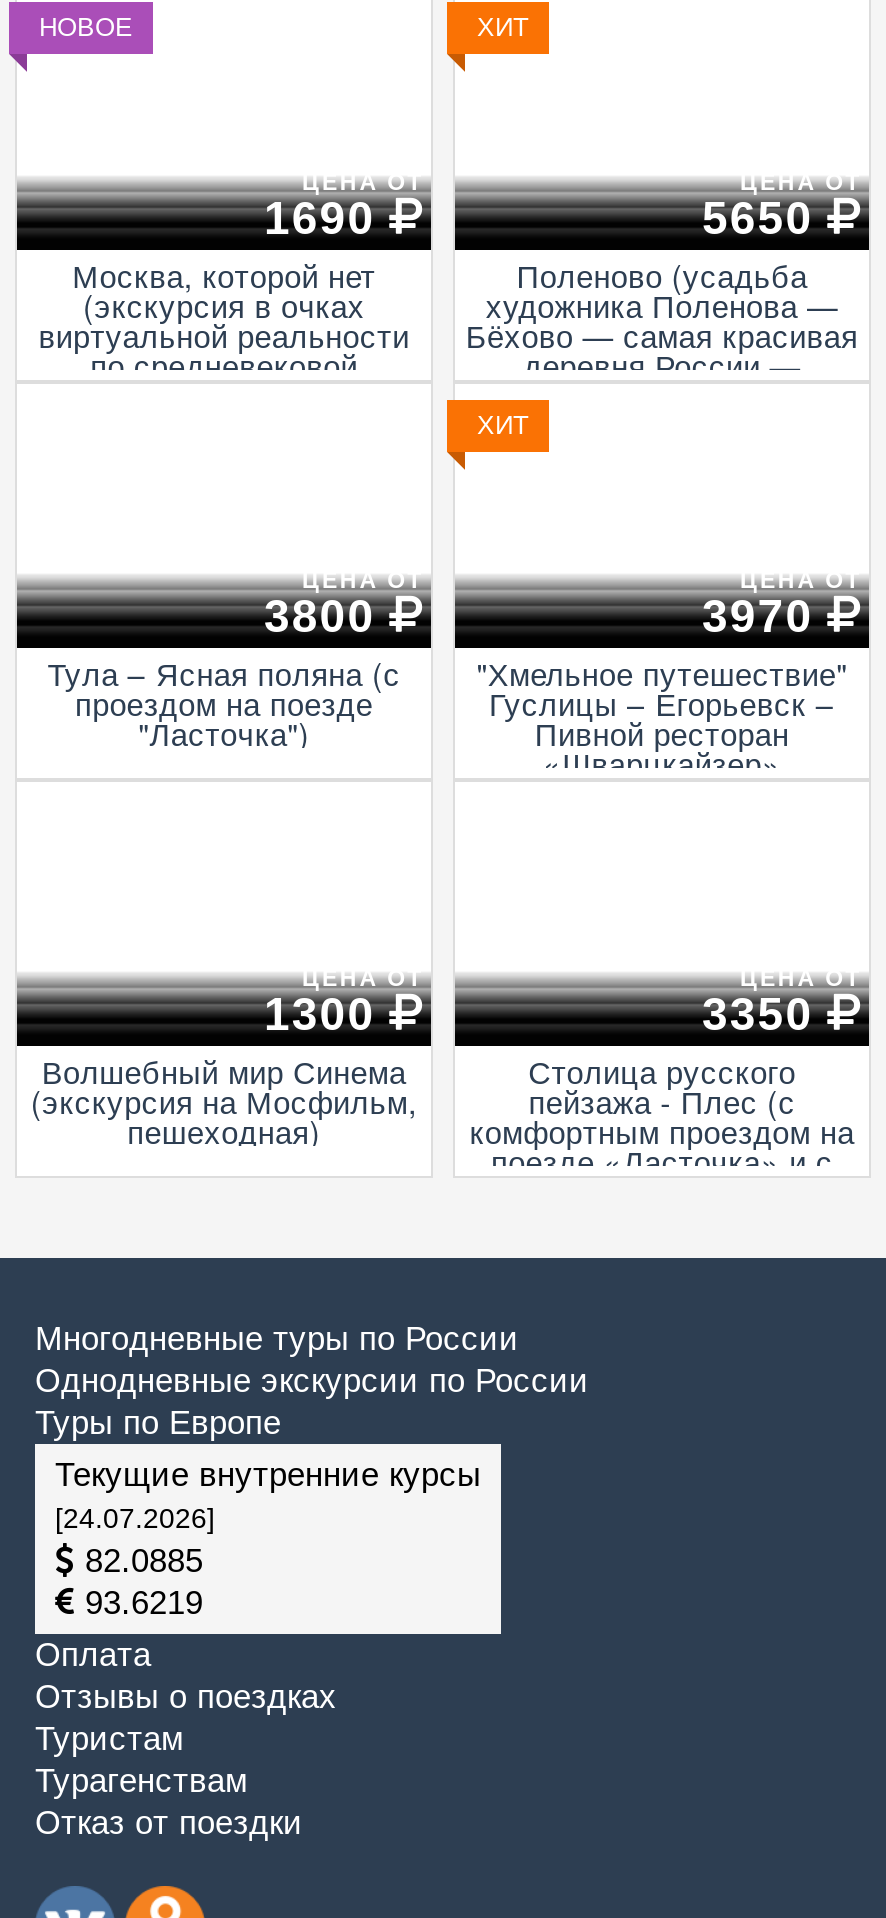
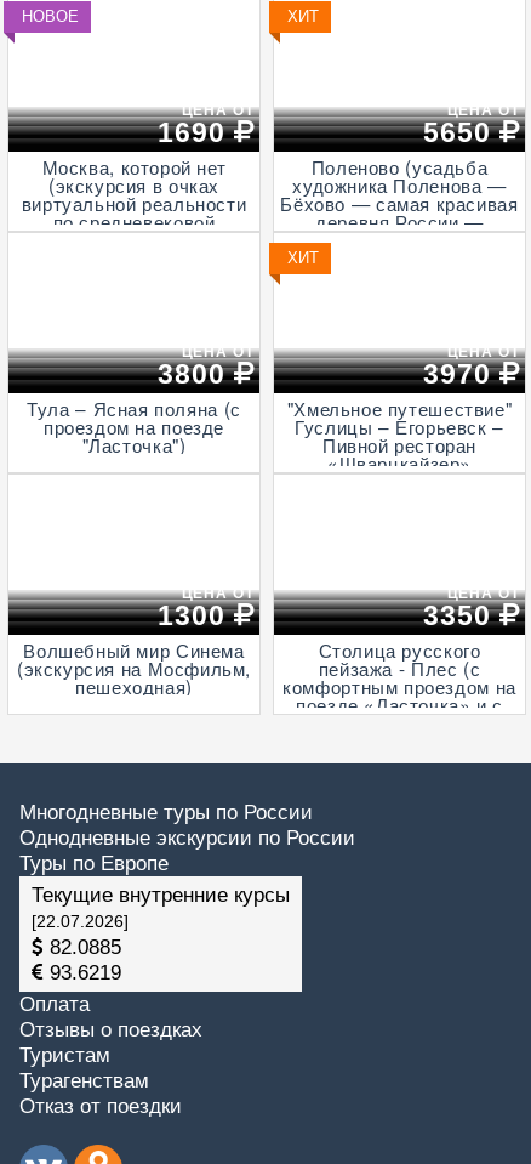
- [24.07.2026]
+ [22.07.2026]
